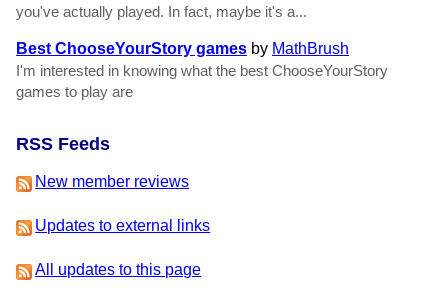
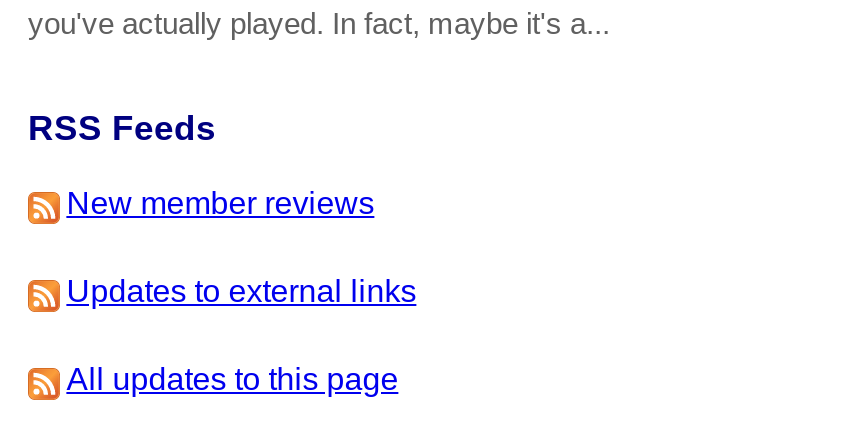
- Best ChooseYourStory games by MathBrush
- I'm interested in knowing what the best ChooseYourStory
- games to play are
